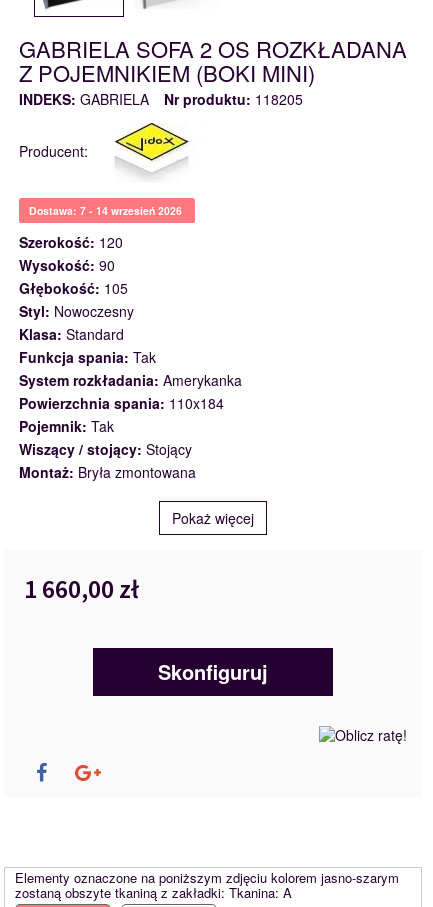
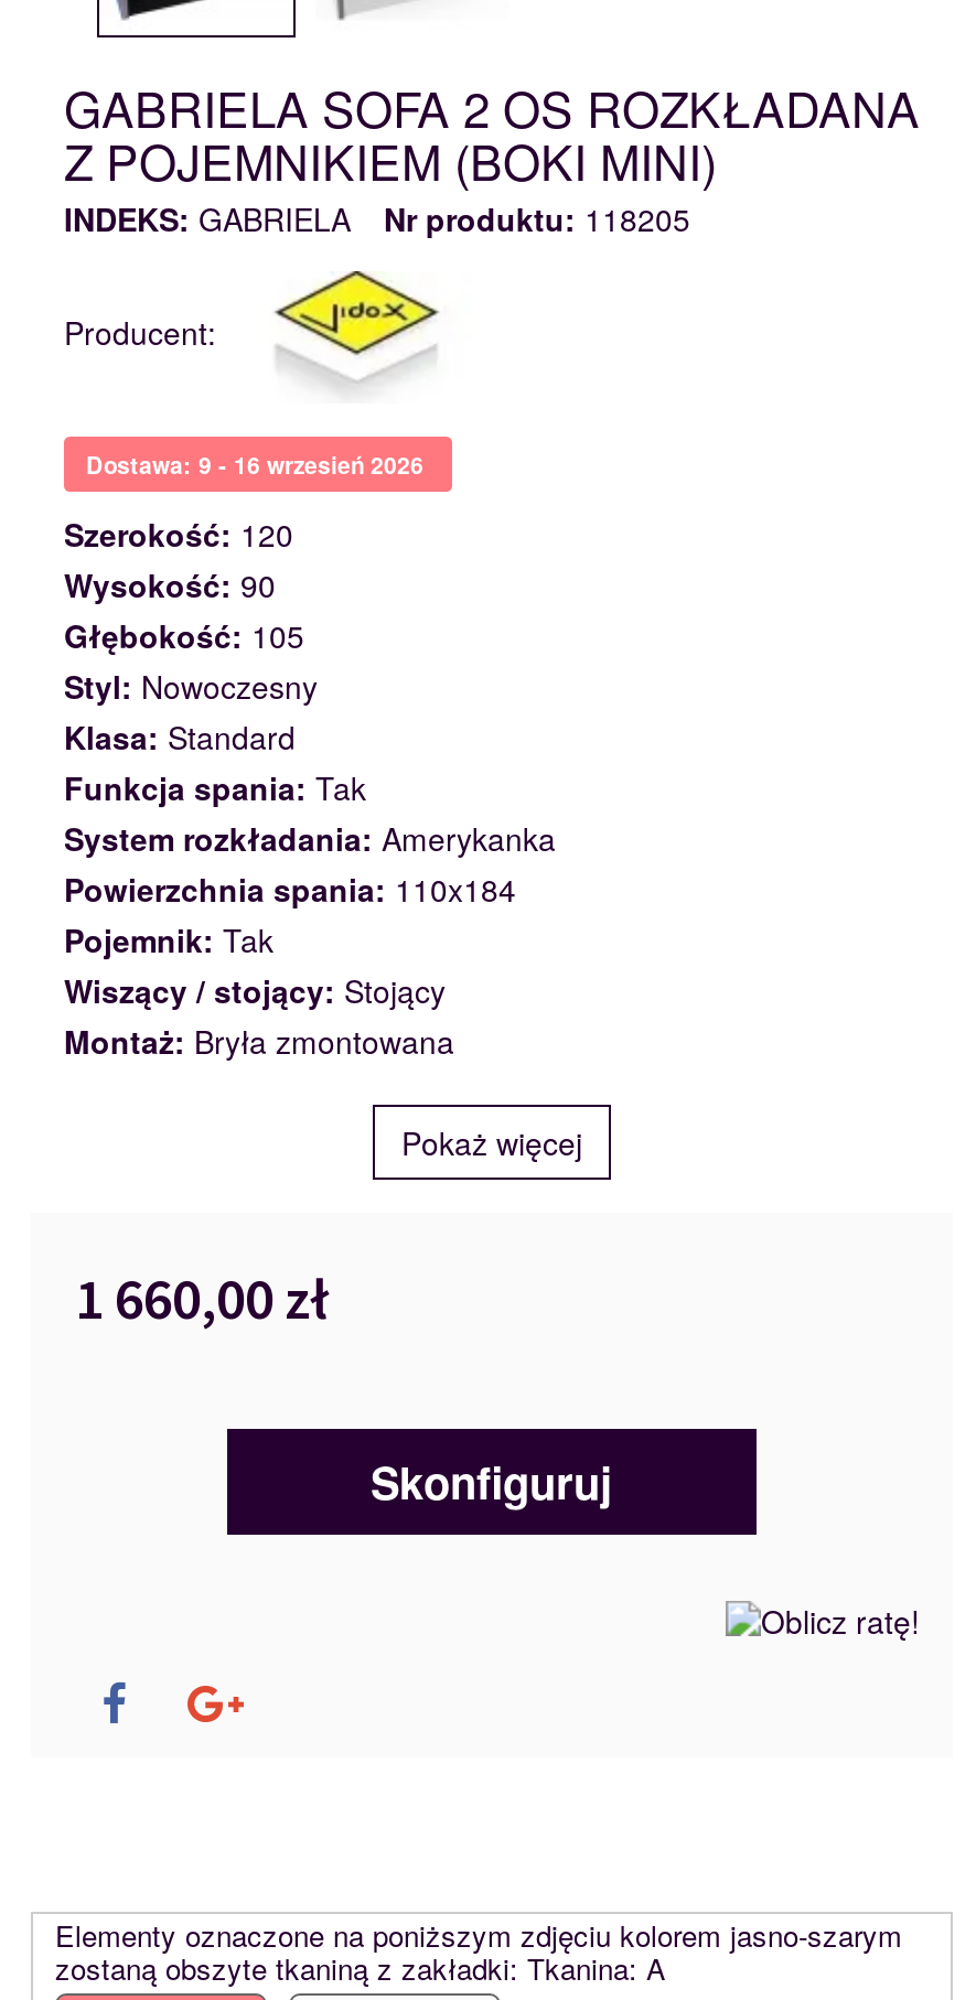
- Dostawa: 7 - 14 wrzesień 2026
+ Dostawa: 9 - 16 wrzesień 2026
